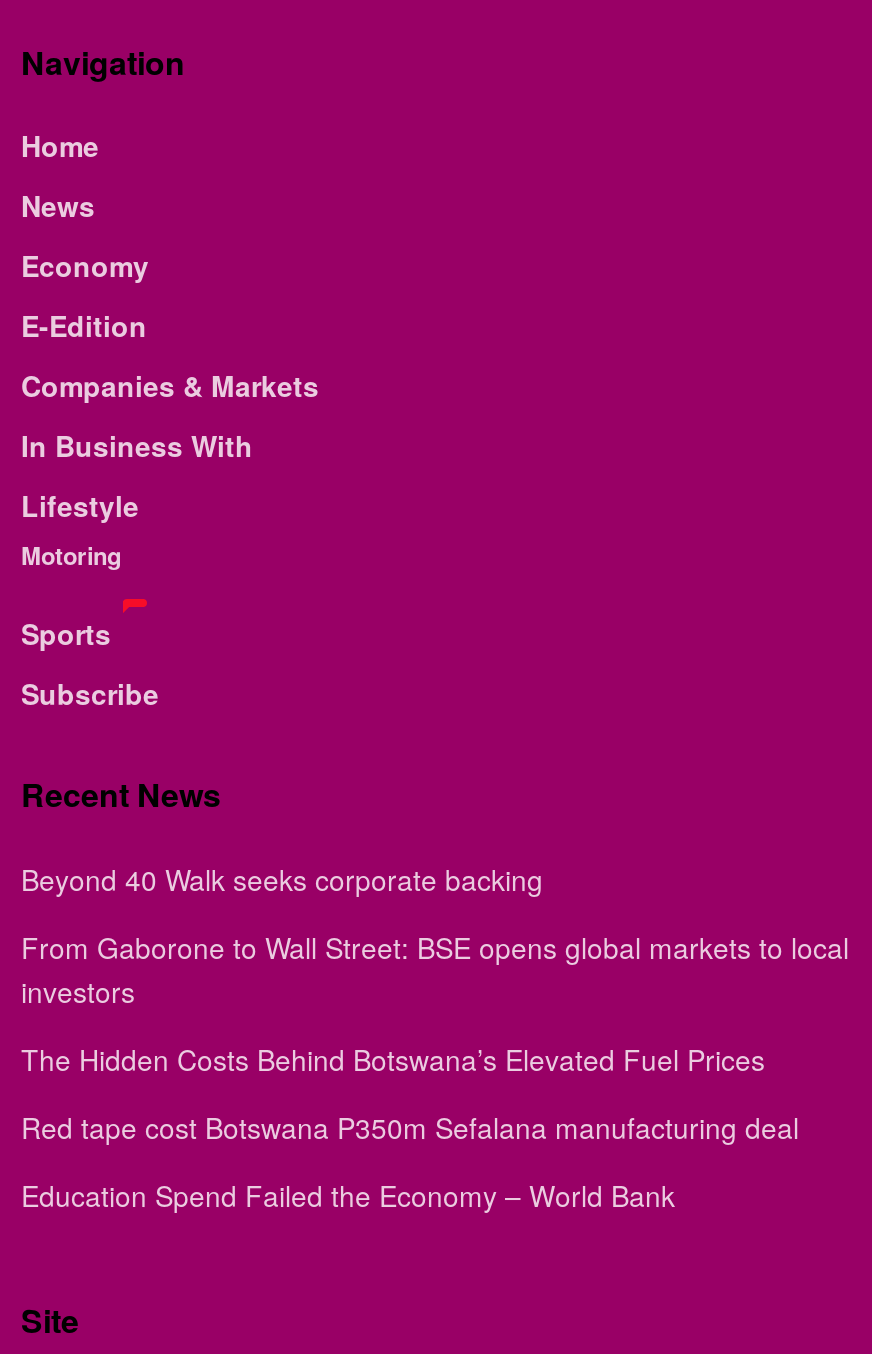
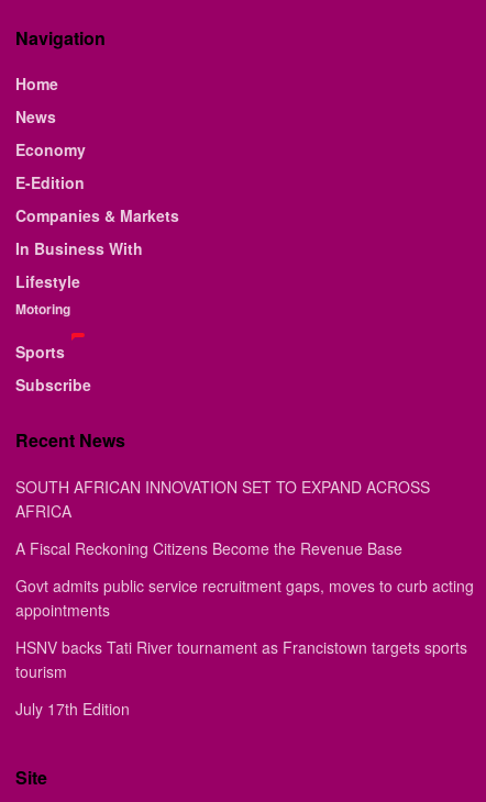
- Beyond 40 Walk seeks corporate backing
+ SOUTH AFRICAN INNOVATION SET TO EXPAND ACROSS
+ AFRICA

- From Gaborone to Wall Street: BSE opens global markets to local
- investors
+ A Fiscal Reckoning Citizens Become the Revenue Base

- The Hidden Costs Behind Botswana’s Elevated Fuel Prices
+ Govt admits public service recruitment gaps, moves to curb acting
+ appointments

- Red tape cost Botswana P350m Sefalana manufacturing deal
+ HSNV backs Tati River tournament as Francistown targets sports
+ tourism

- Education Spend Failed the Economy – World Bank
+ July 17th Edition
